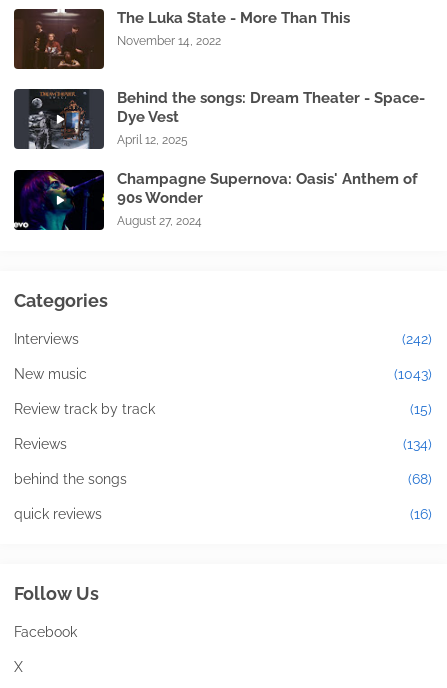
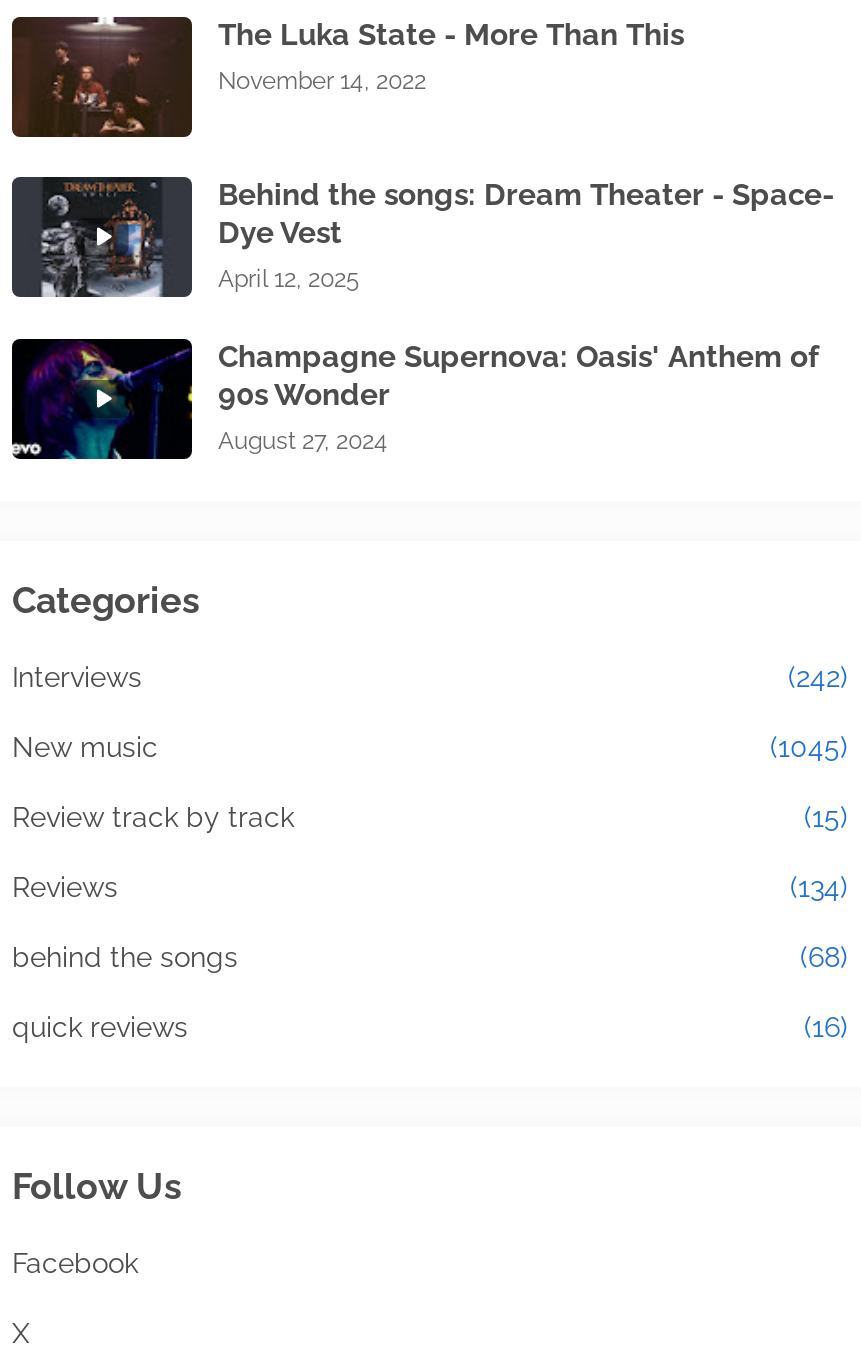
- (1043)
+ (1045)
